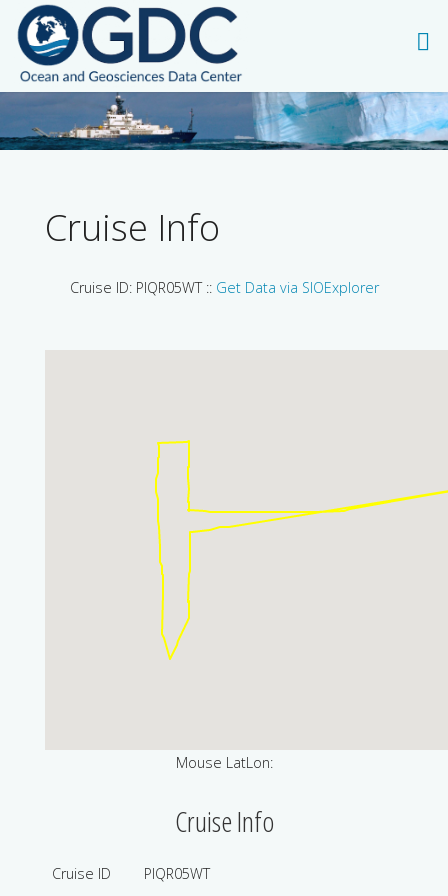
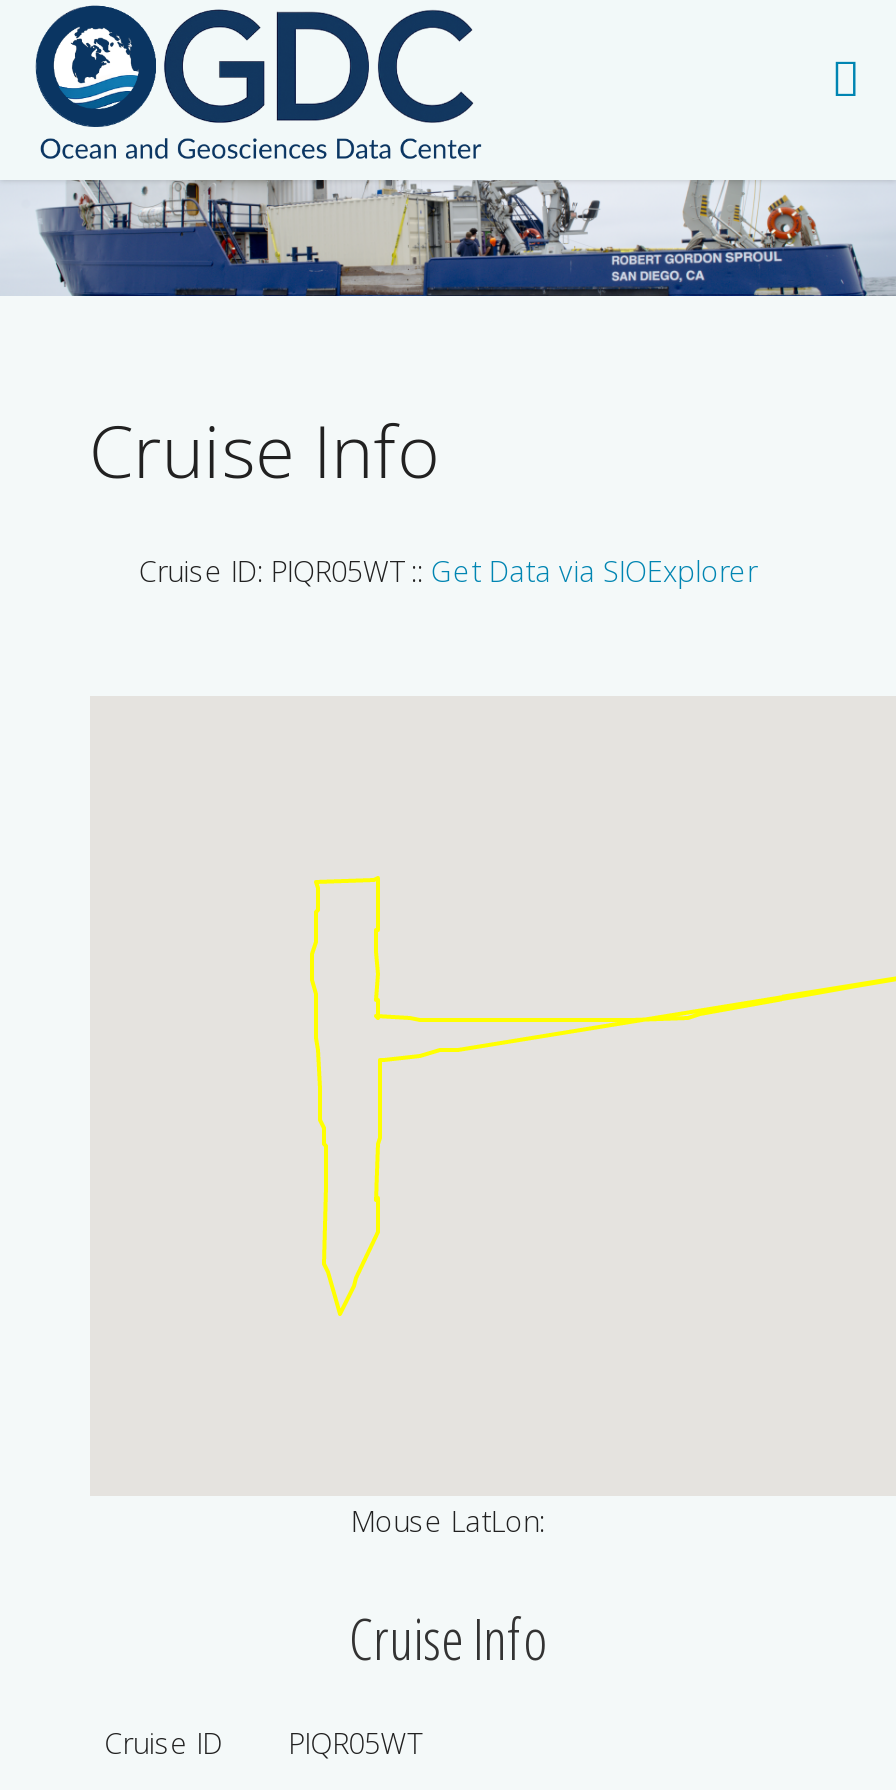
- [image]
+ [image]
